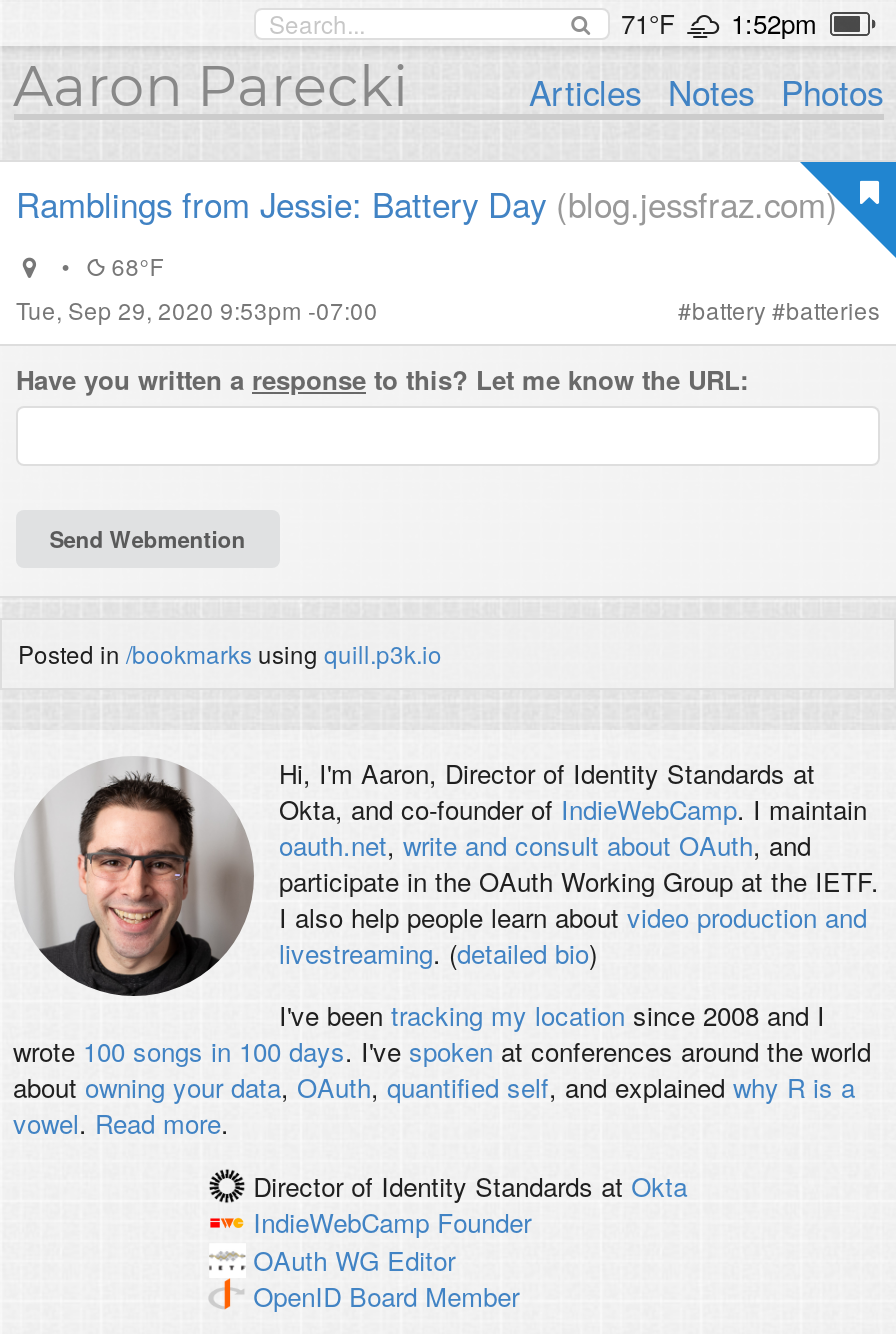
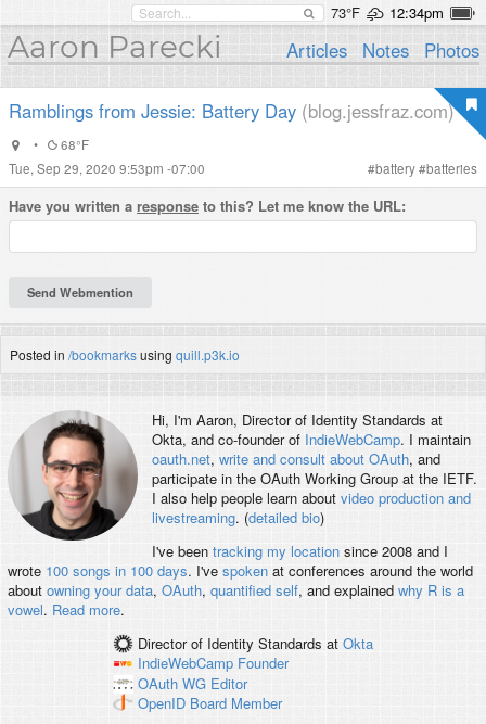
- 71°F
- 1:52pm
+ 73°F
+ 12:34pm
